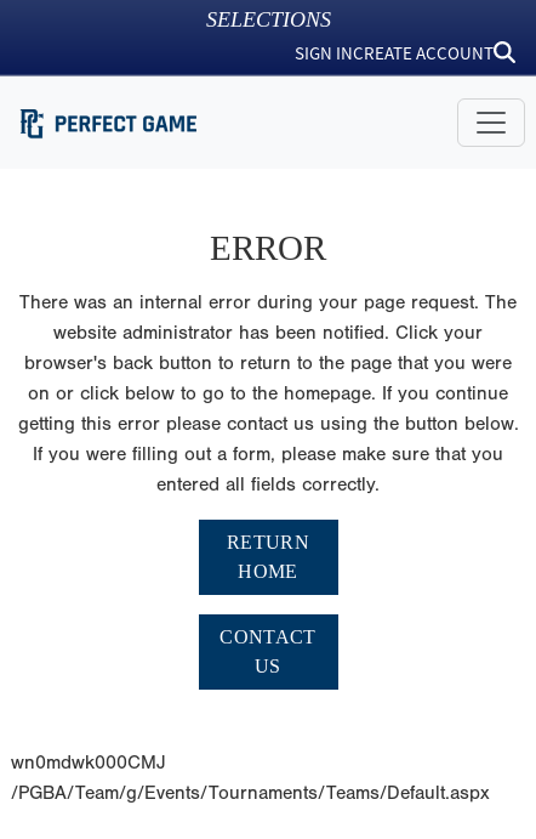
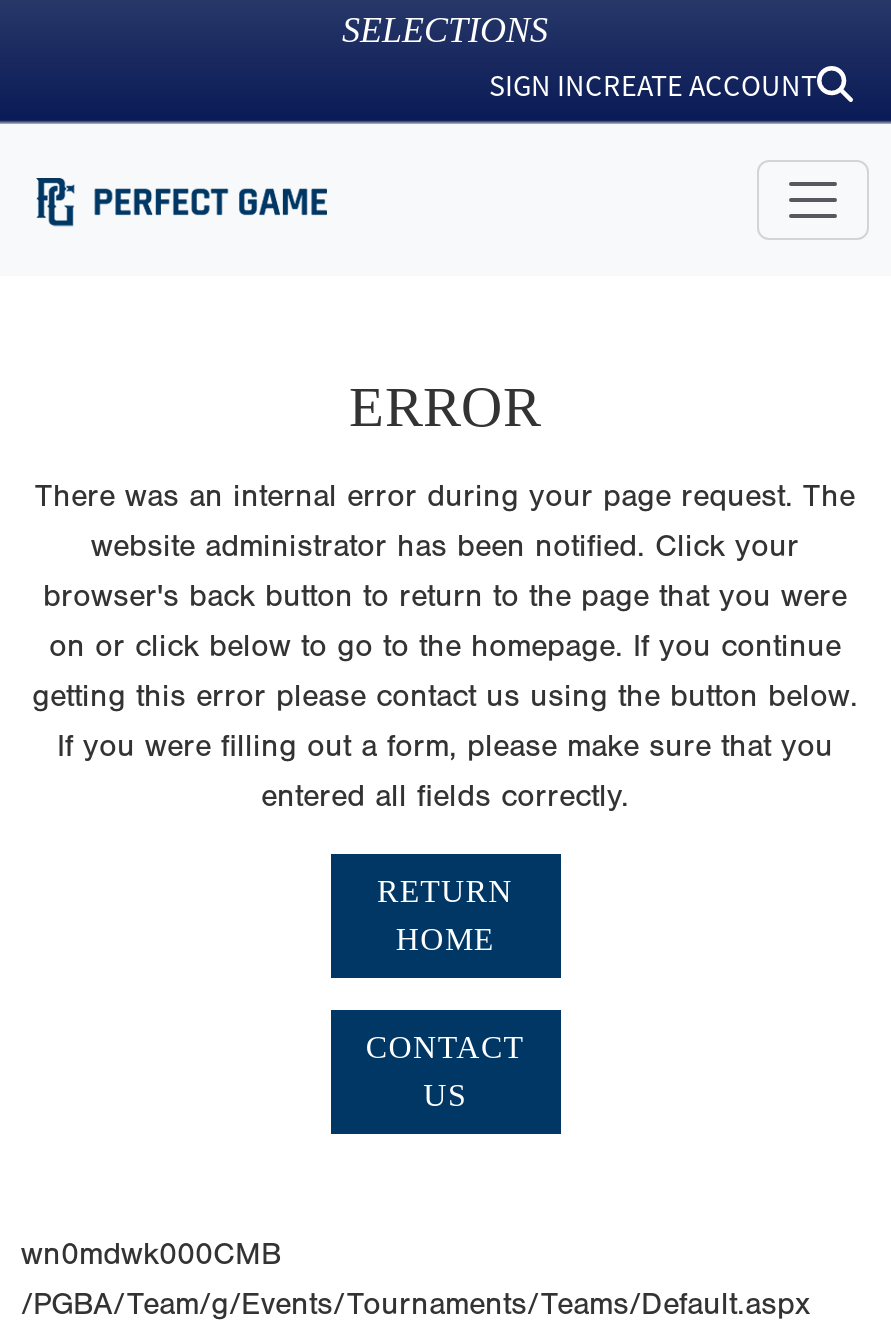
- wn0mdwk000CMJ
+ wn0mdwk000CMB
